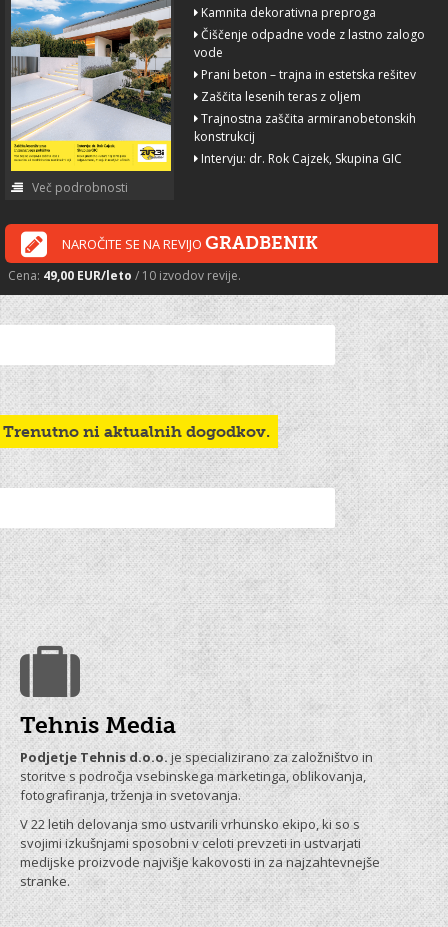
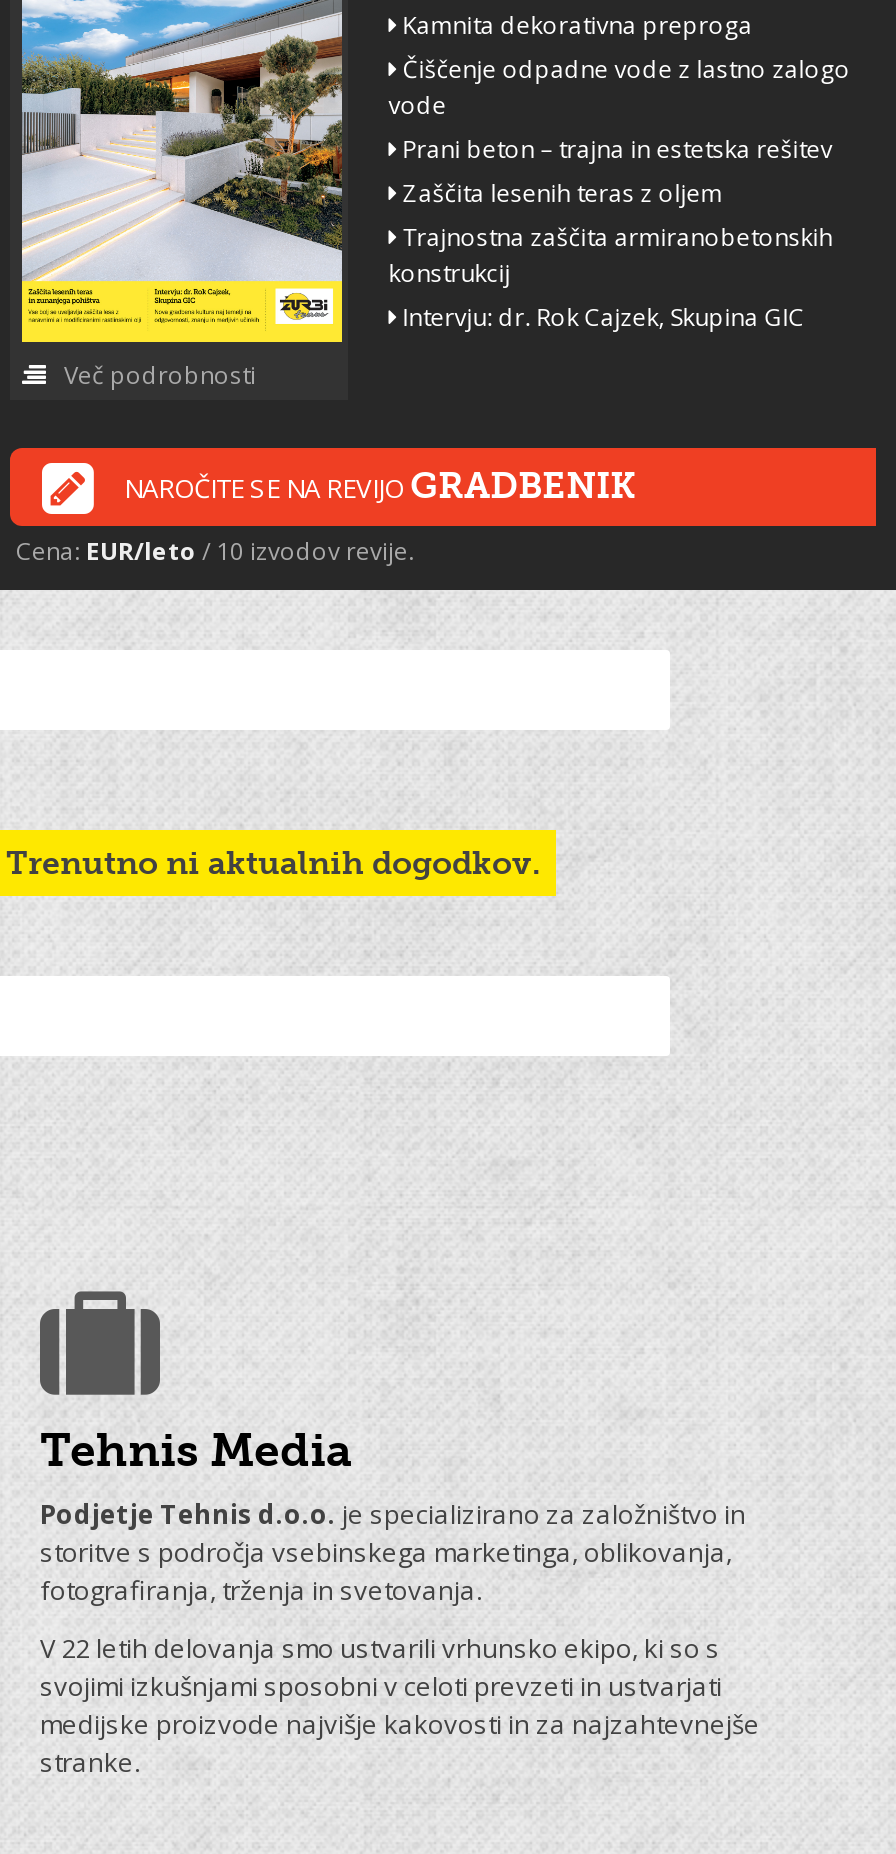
- Cena: 49,00 EUR/leto / 10 izvodov revije.
+ Cena: EUR/leto / 10 izvodov revije.
